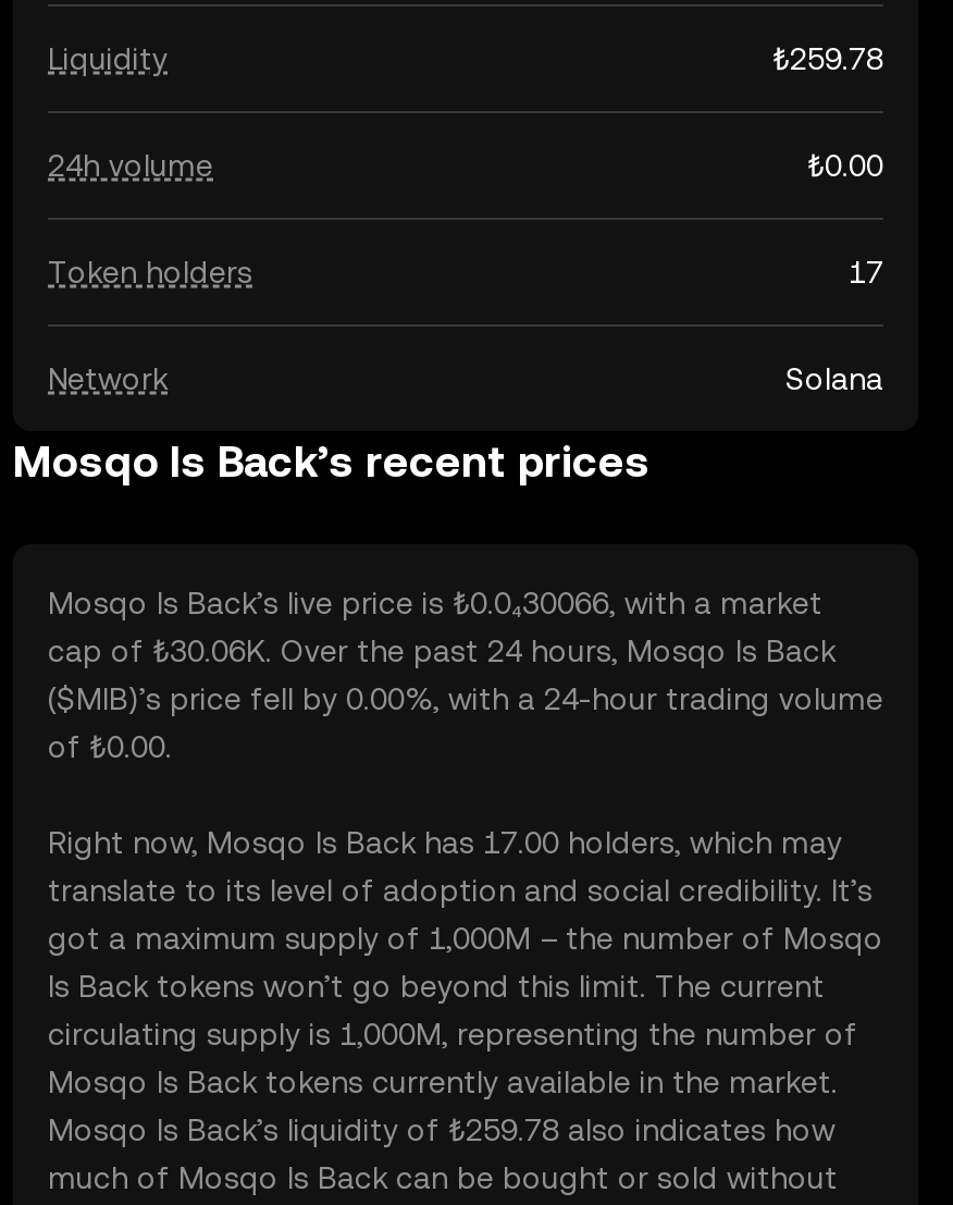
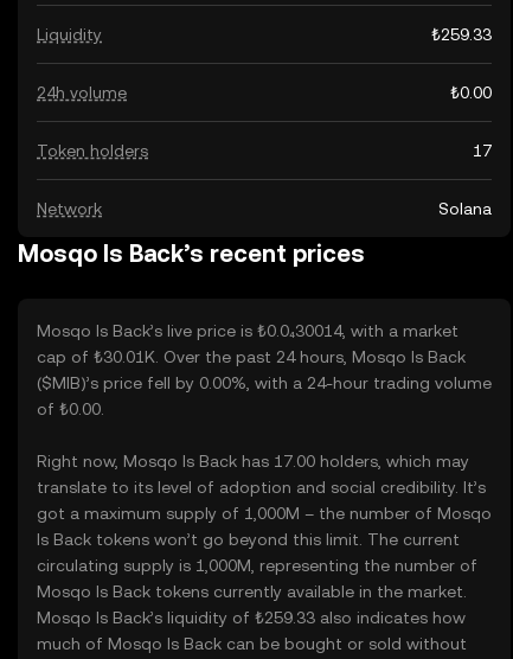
- ₺259.78
+ ₺259.33

- Mosqo Is Back’s live price is ₺0.0₄30066, with a market
+ Mosqo Is Back’s live price is ₺0.0₄30014, with a market

- cap of ₺30.06K. Over the past 24 hours, Mosqo Is Back
+ cap of ₺30.01K. Over the past 24 hours, Mosqo Is Back

- Mosqo Is Back’s liquidity of ₺259.78 also indicates how
+ Mosqo Is Back’s liquidity of ₺259.33 also indicates how
